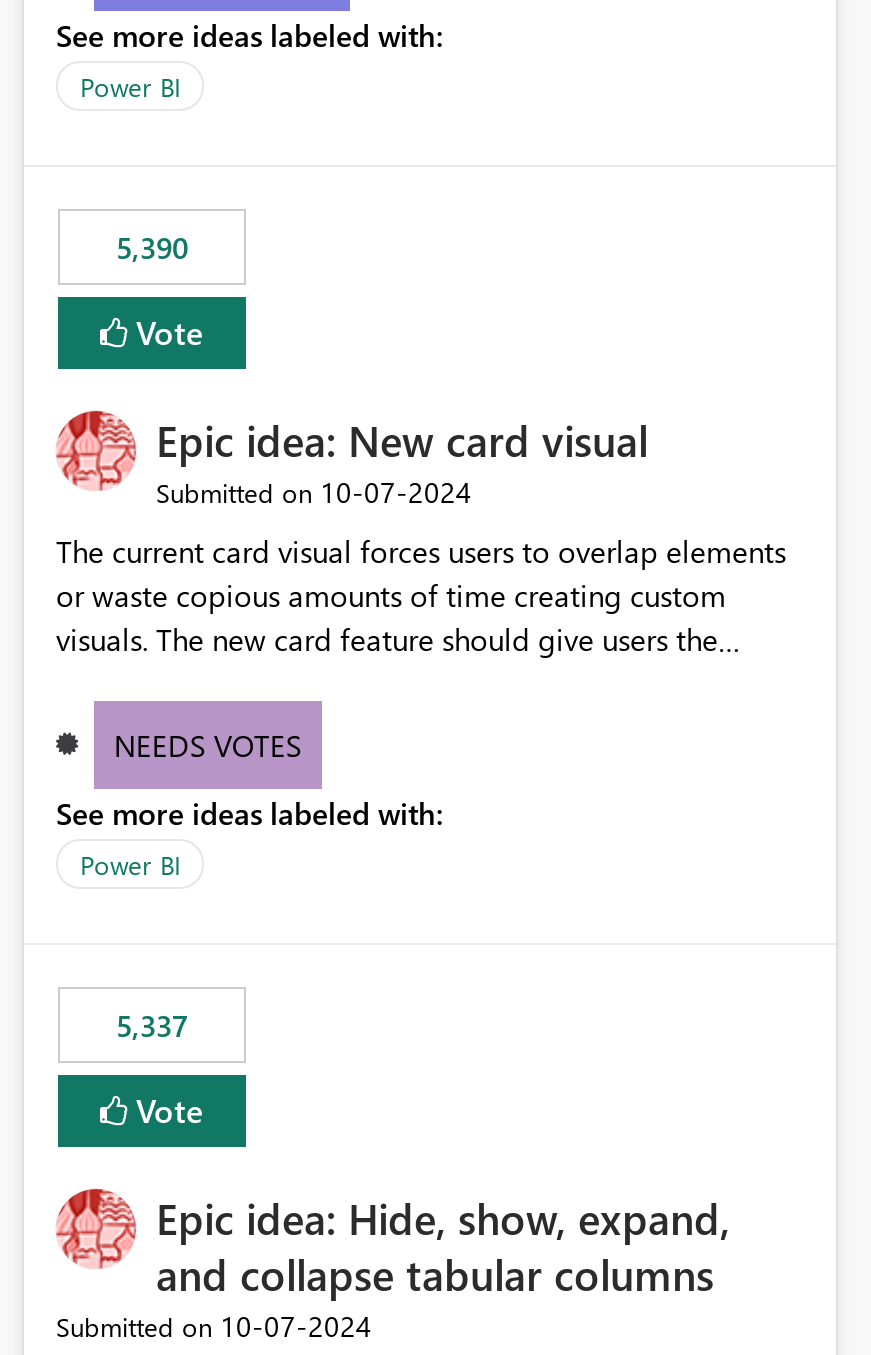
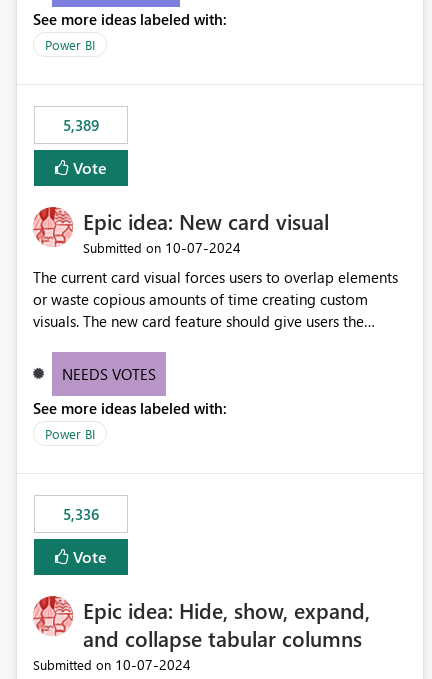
- 5,390
+ 5,389

- 5,337
+ 5,336
